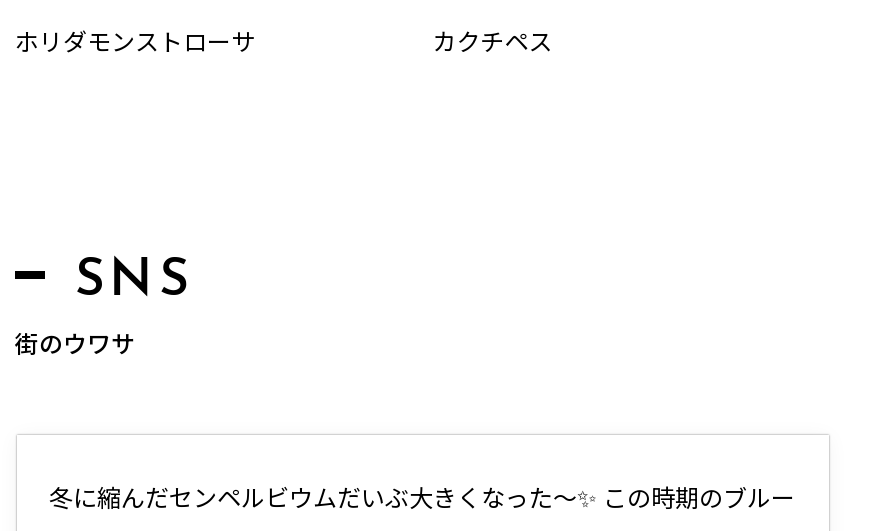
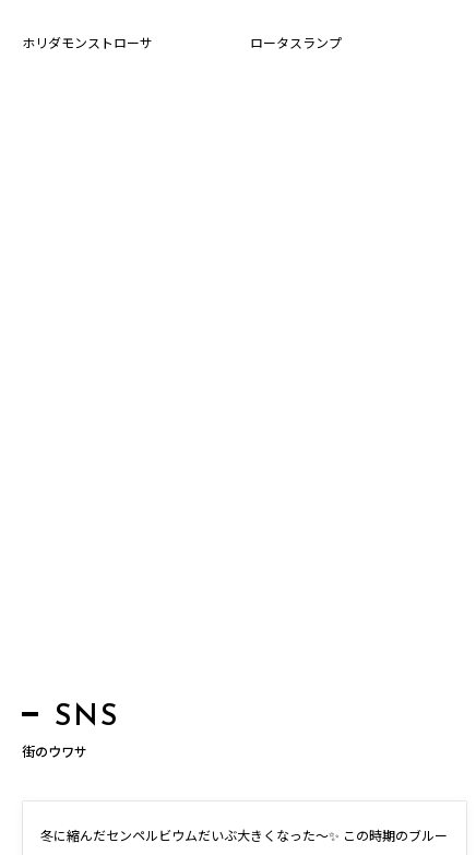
- カクチペス
+ ロータスランプ
